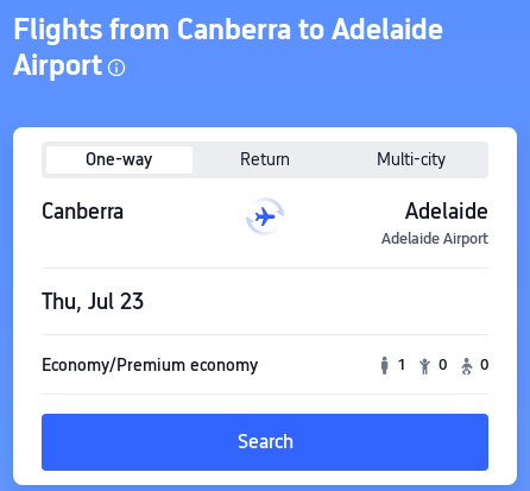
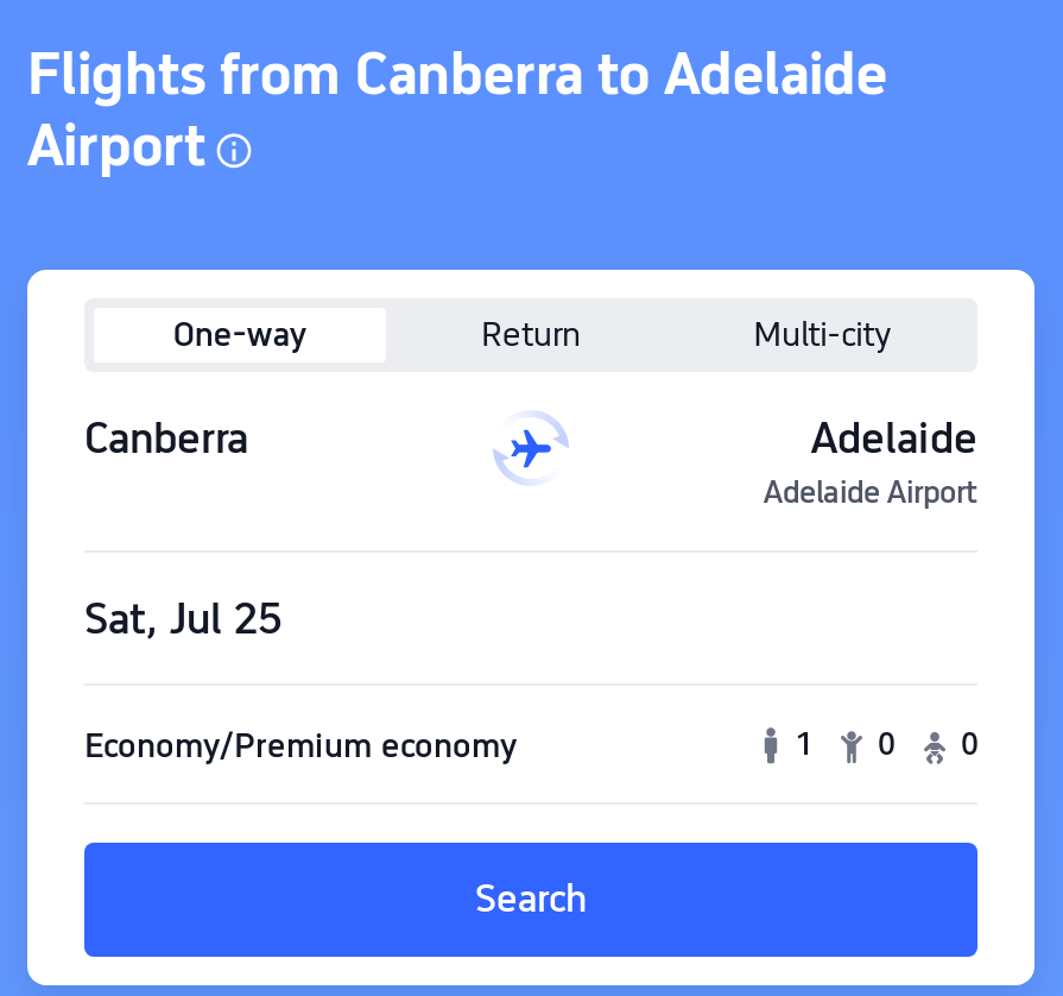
- Thu, Jul 23
+ Sat, Jul 25
